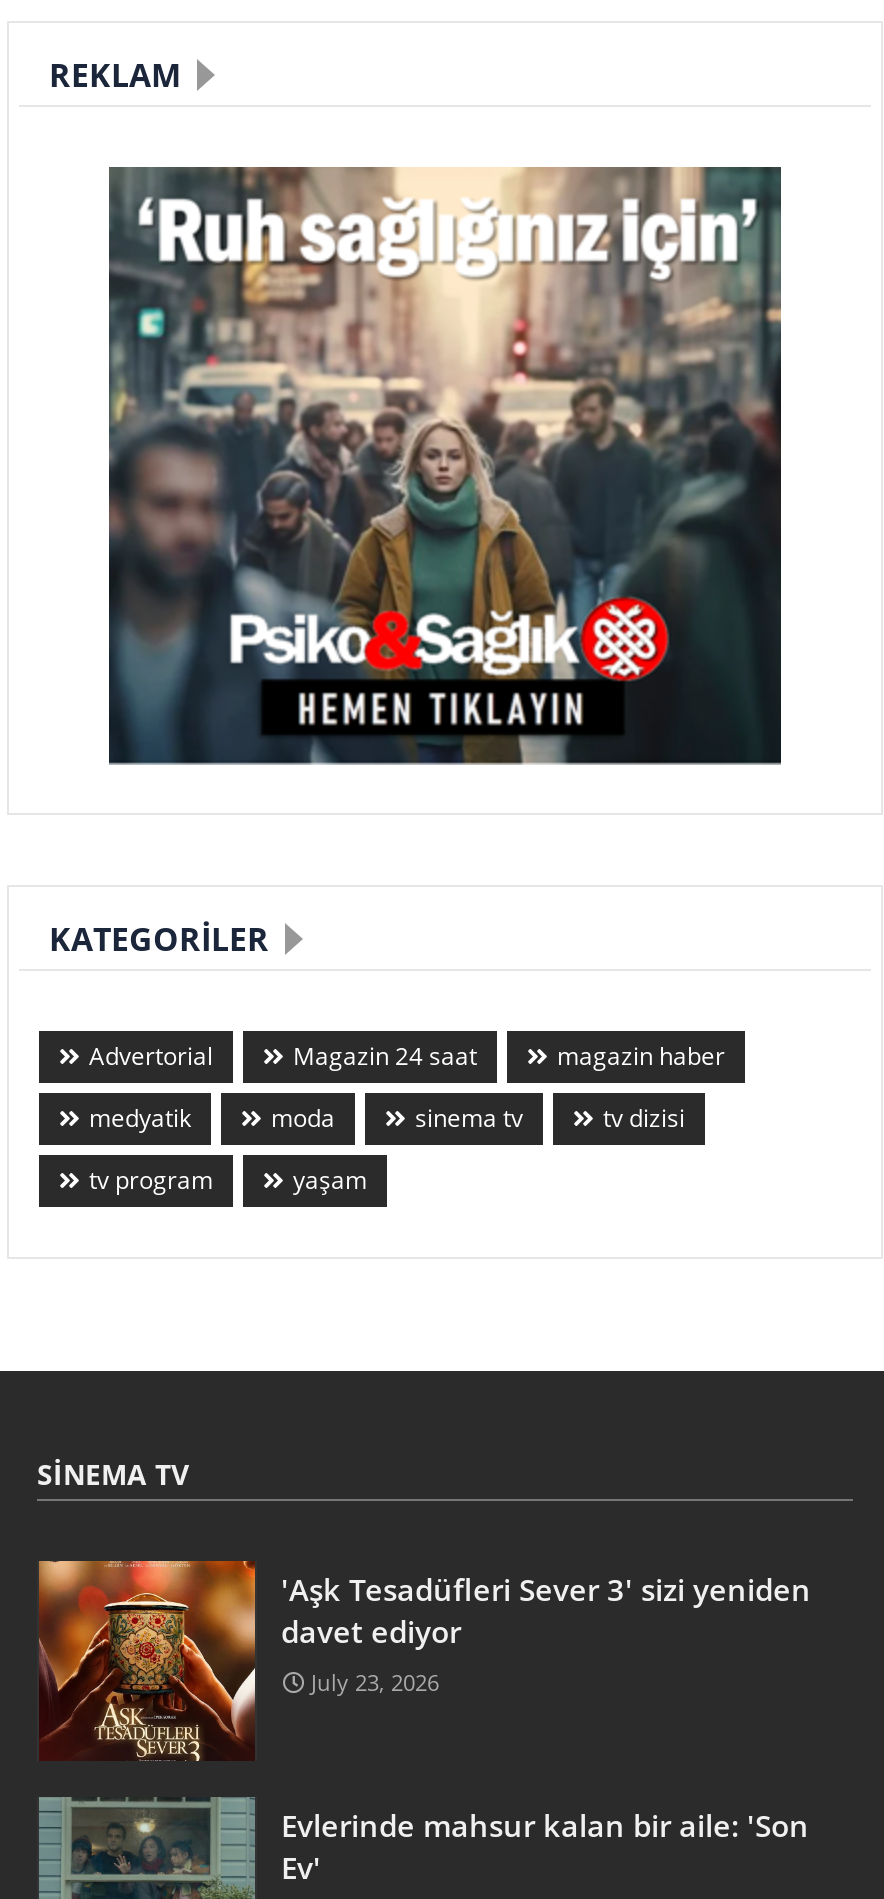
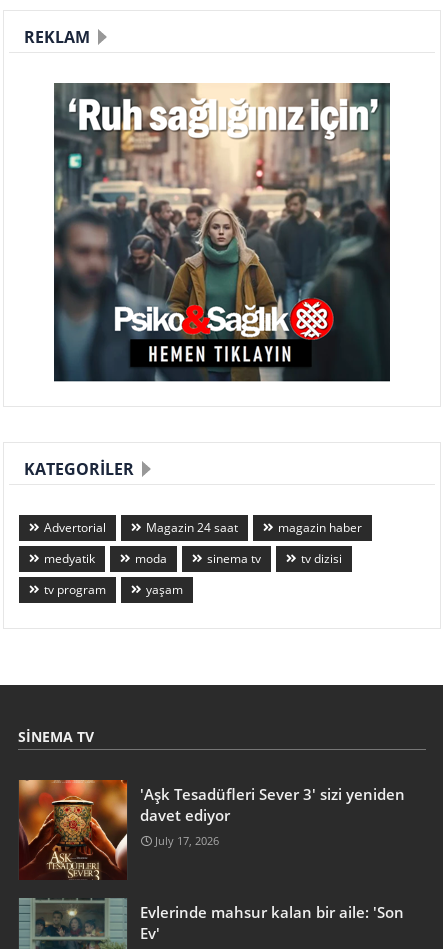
- July 23, 2026
+ July 17, 2026
